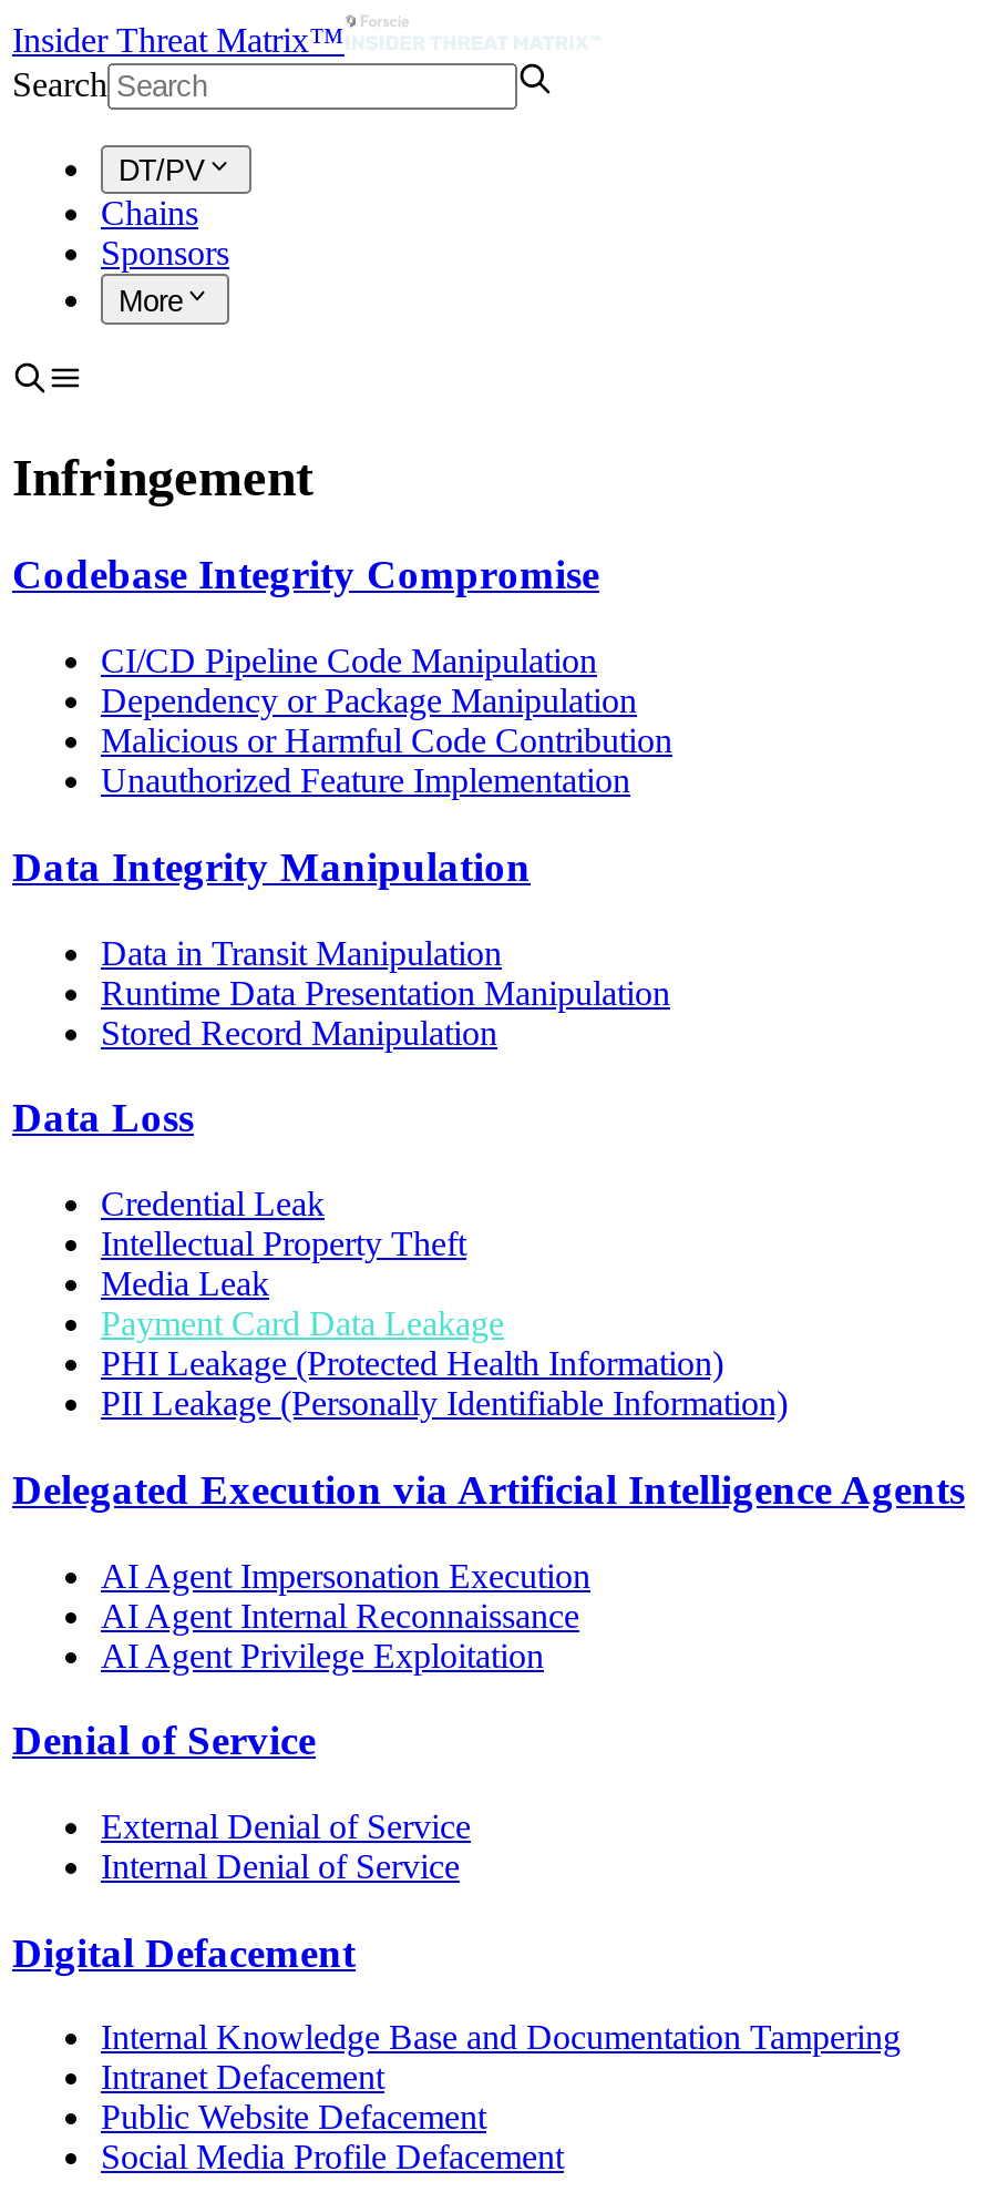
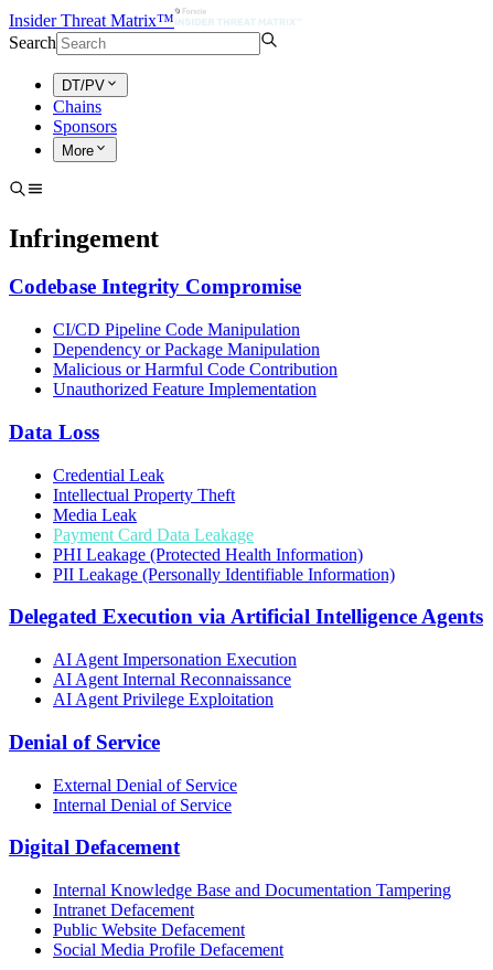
- Data Integrity Manipulation
- Data in Transit Manipulation
- Runtime Data Presentation Manipulation
- Stored Record Manipulation
